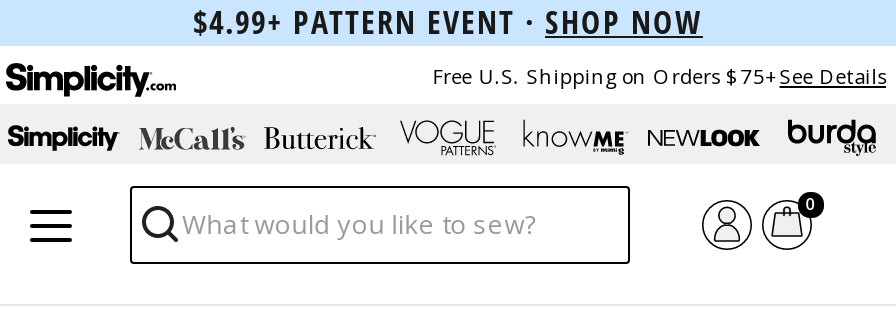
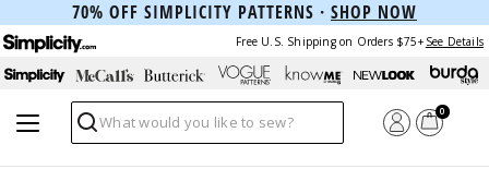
- $4.99+ PATTERN EVENT · SHOP NOW
+ 70% OFF SIMPLICITY PATTERNS · SHOP NOW
